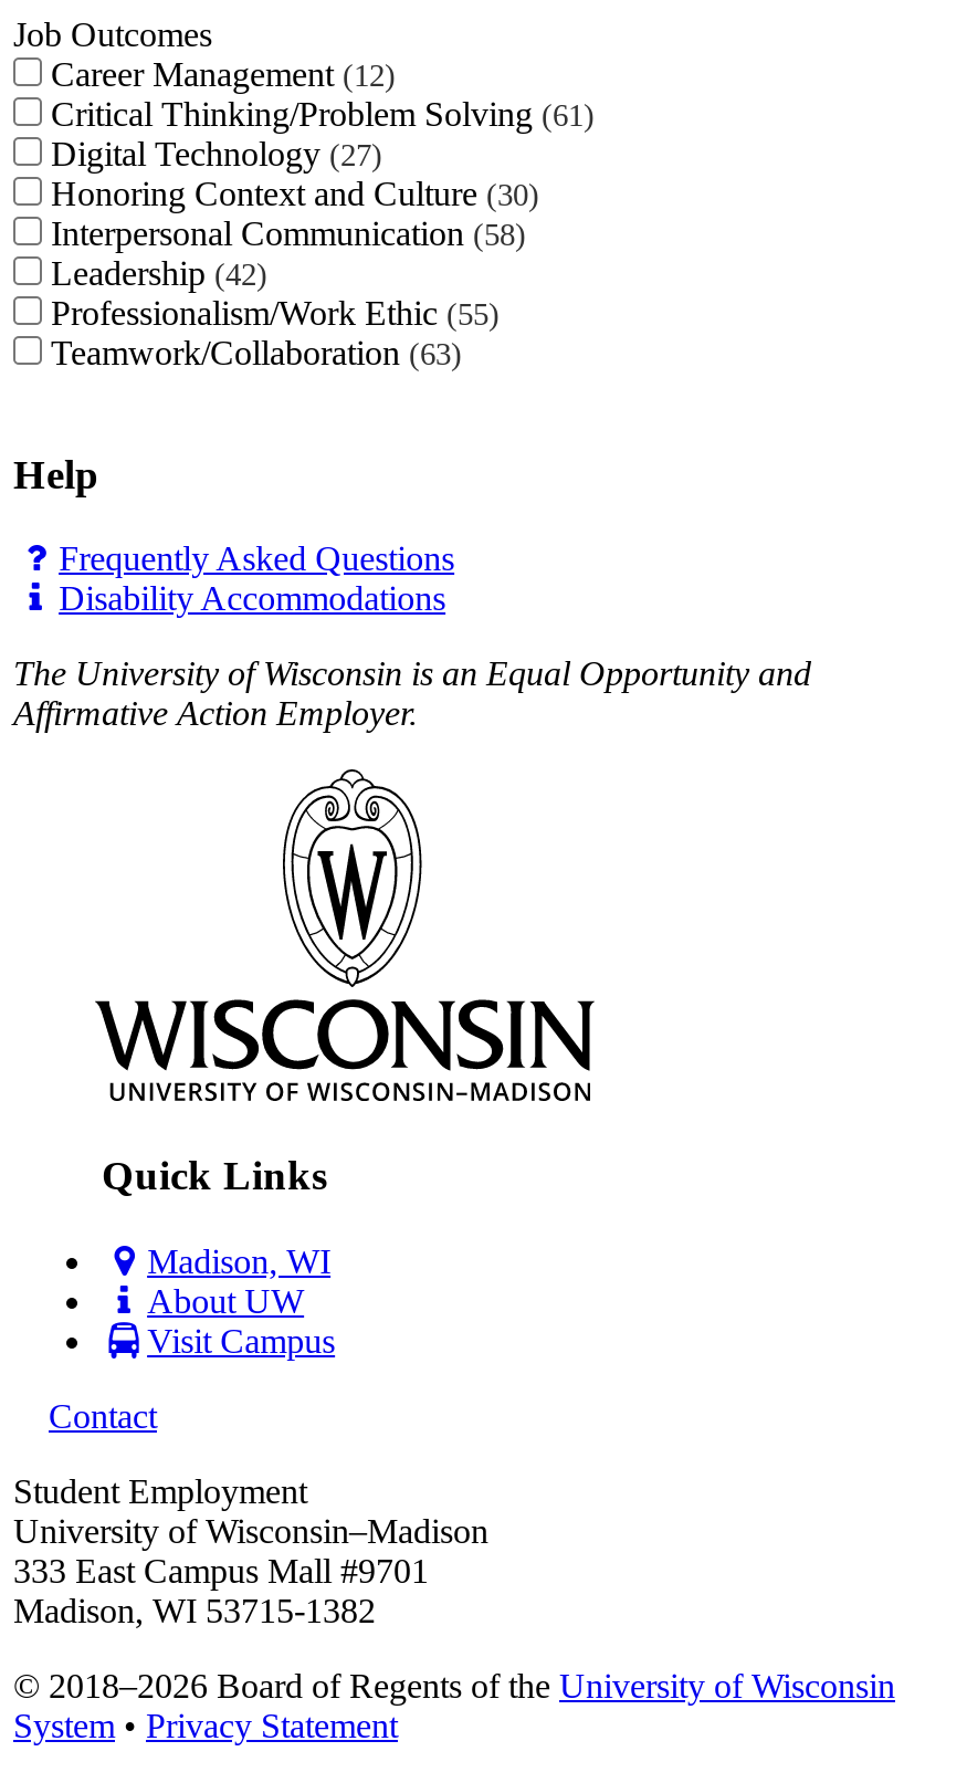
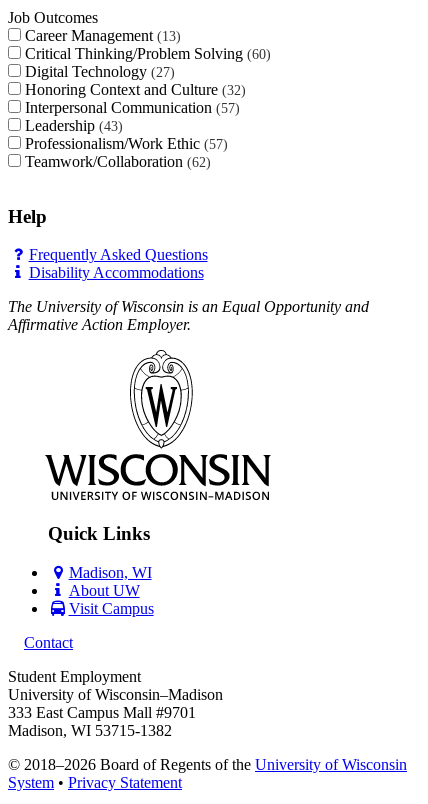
- Career Management 12
+ Career Management 13

- Critical Thinking/Problem Solving 61
+ Critical Thinking/Problem Solving 60

- Honoring Context and Culture 30
+ Honoring Context and Culture 32

- Interpersonal Communication 58
+ Interpersonal Communication 57

- Leadership 42
+ Leadership 43

- Professionalism/Work Ethic 55
+ Professionalism/Work Ethic 57

- Teamwork/Collaboration 63
+ Teamwork/Collaboration 62
